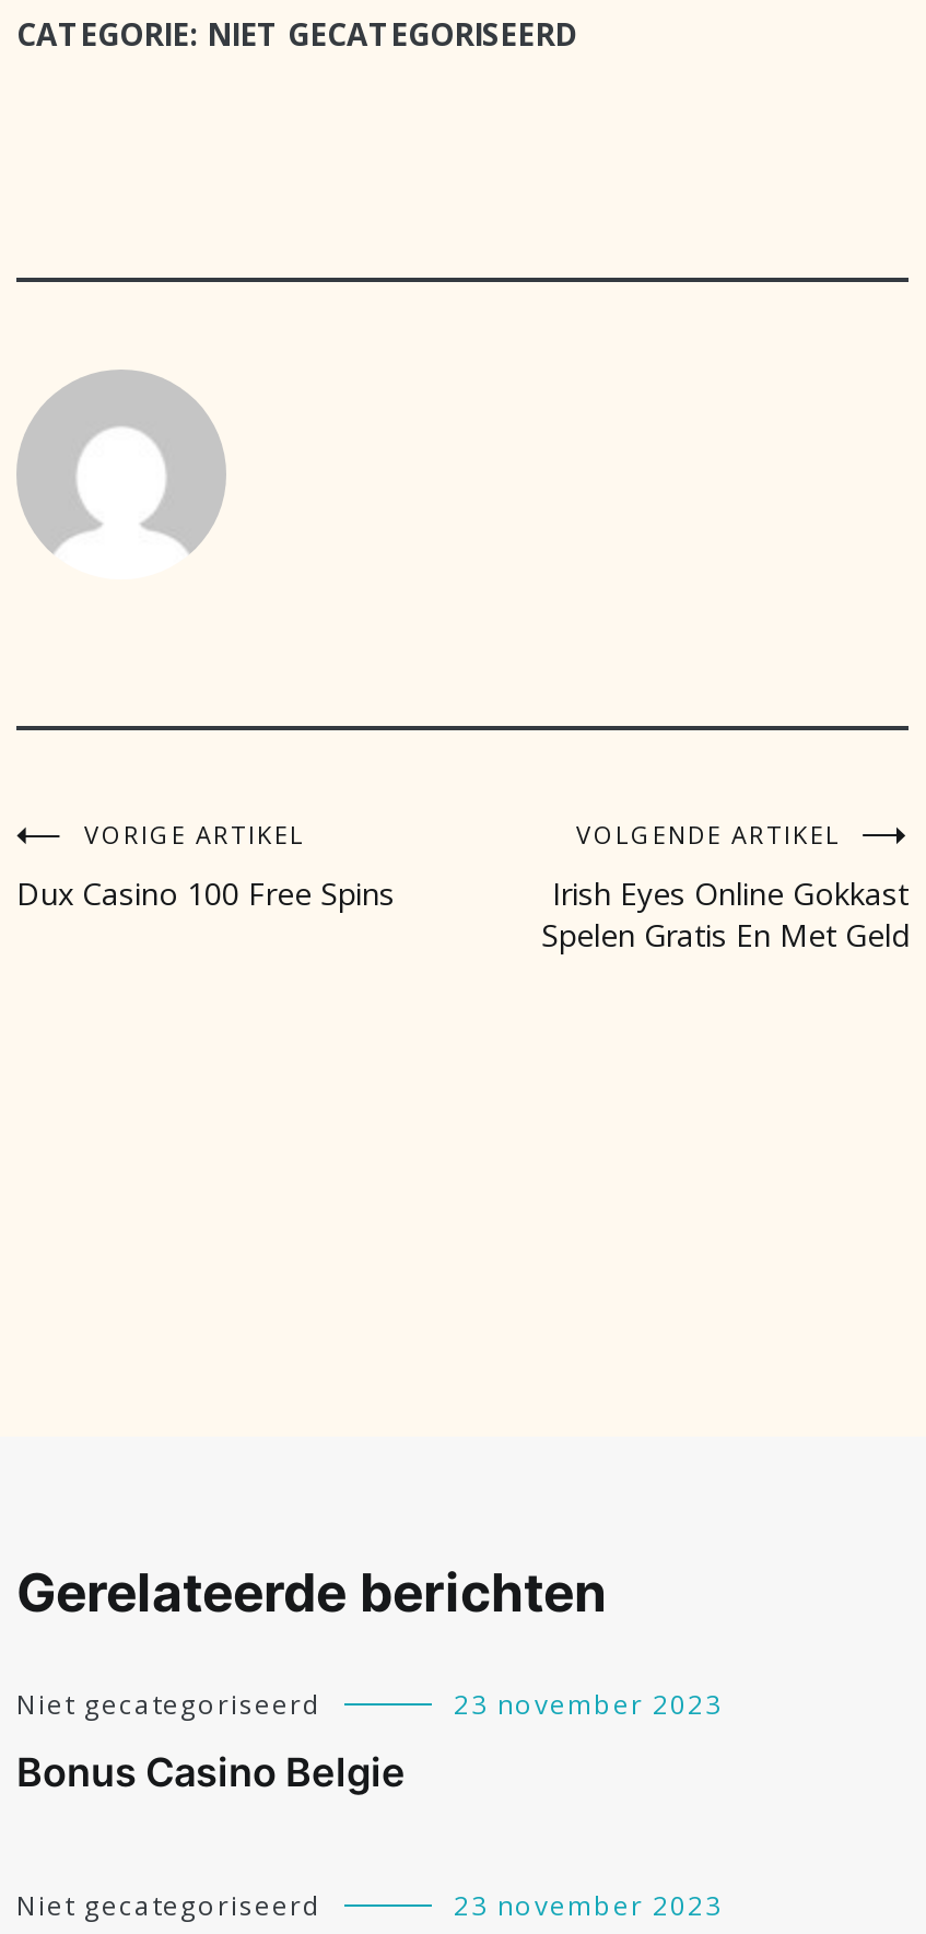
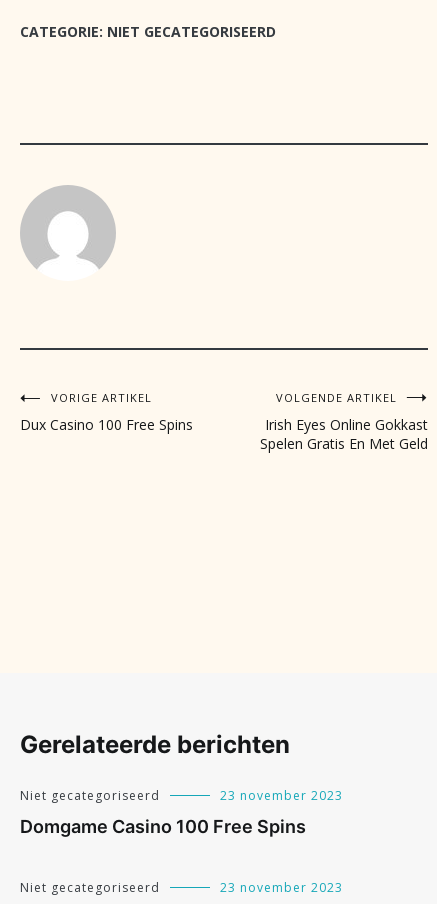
- Bonus Casino Belgie
+ Domgame Casino 100 Free Spins
